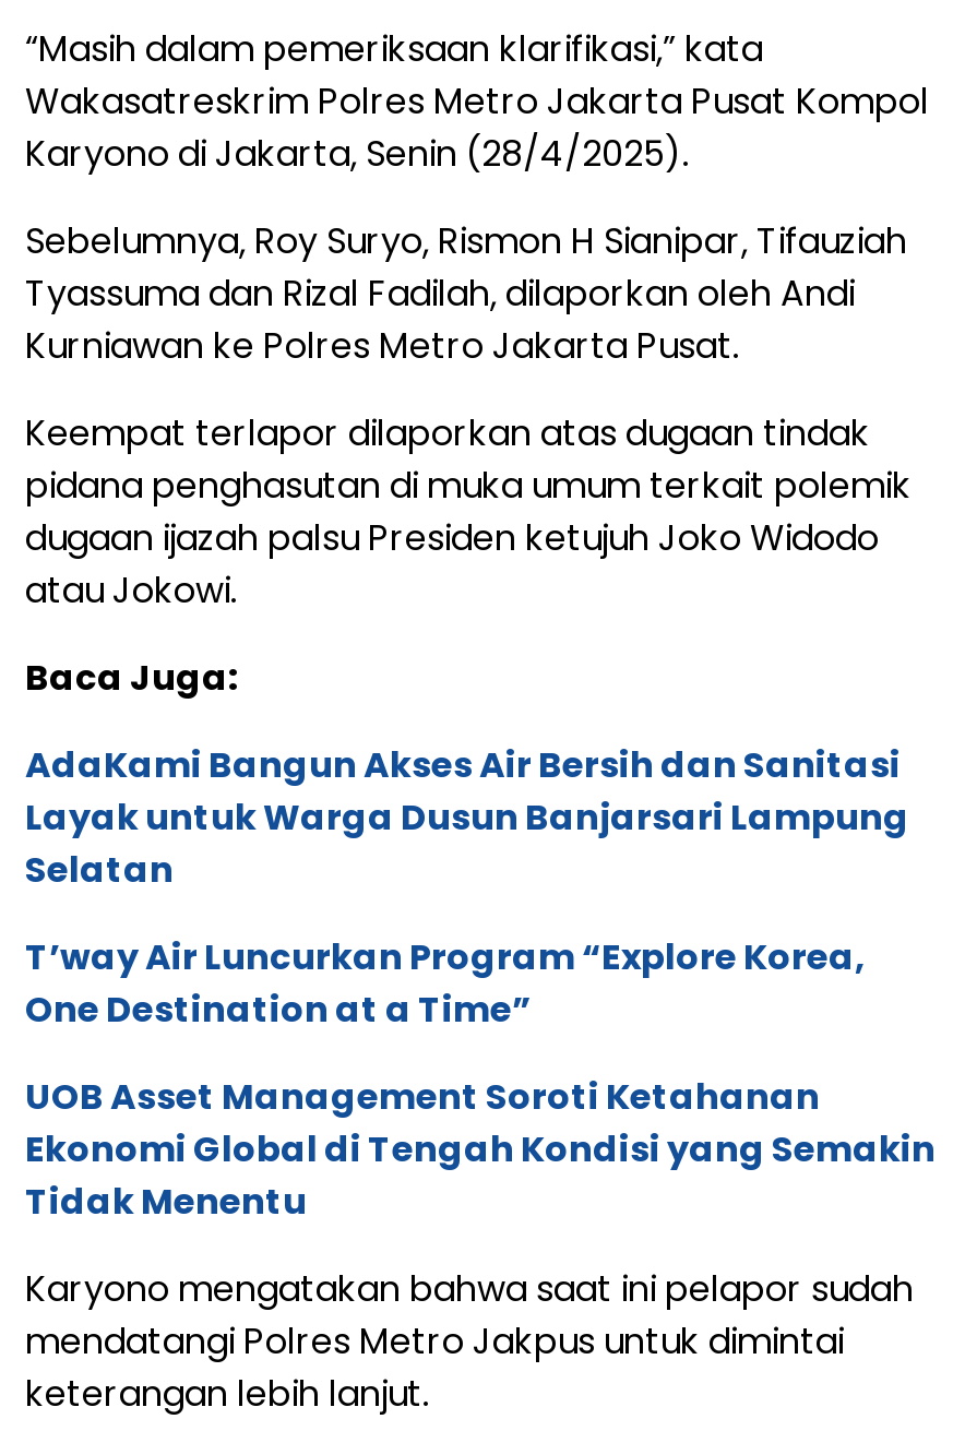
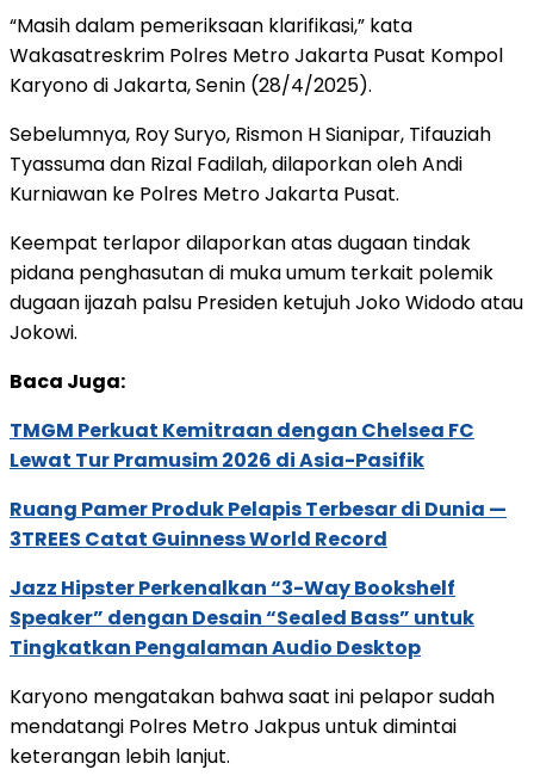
- AdaKami Bangun Akses Air Bersih dan Sanitasi
- Layak untuk Warga Dusun Banjarsari Lampung
- Selatan
+ TMGM Perkuat Kemitraan dengan Chelsea FC
+ Lewat Tur Pramusim 2026 di Asia-Pasifik

- T’way Air Luncurkan Program “Explore Korea,
- One Destination at a Time”
+ Ruang Pamer Produk Pelapis Terbesar di Dunia —
+ 3TREES Catat Guinness World Record

- UOB Asset Management Soroti Ketahanan
- Ekonomi Global di Tengah Kondisi yang Semakin
- Tidak Menentu
+ Jazz Hipster Perkenalkan “3-Way Bookshelf
+ Speaker” dengan Desain “Sealed Bass” untuk
+ Tingkatkan Pengalaman Audio Desktop
